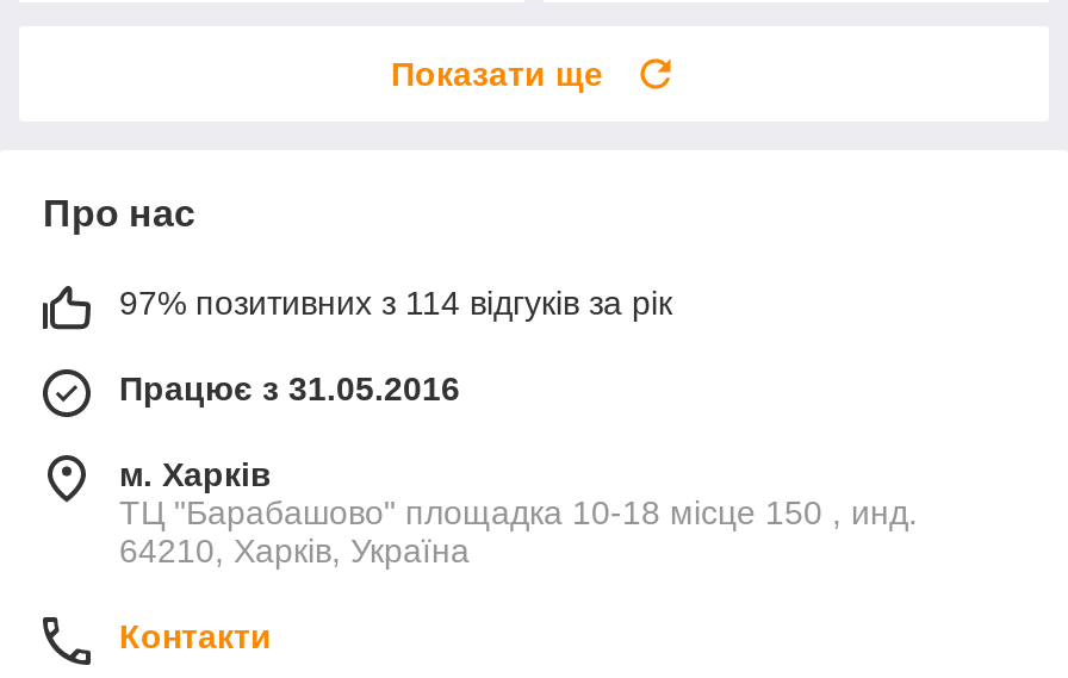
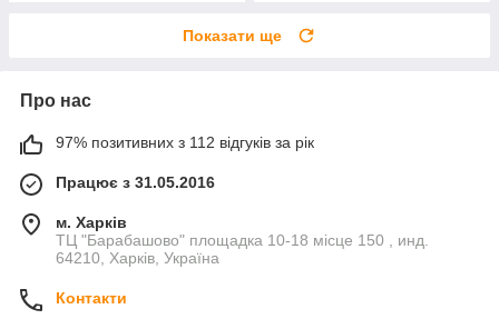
- 97% позитивних з 114 відгуків за рік
+ 97% позитивних з 112 відгуків за рік
